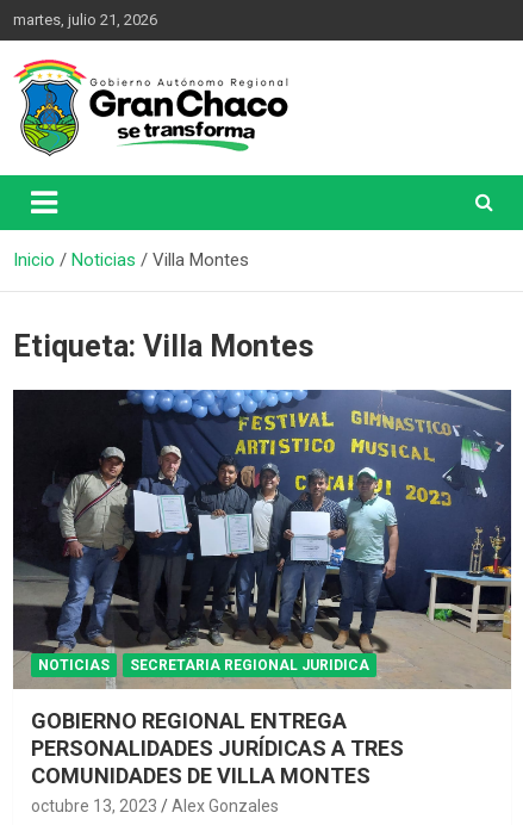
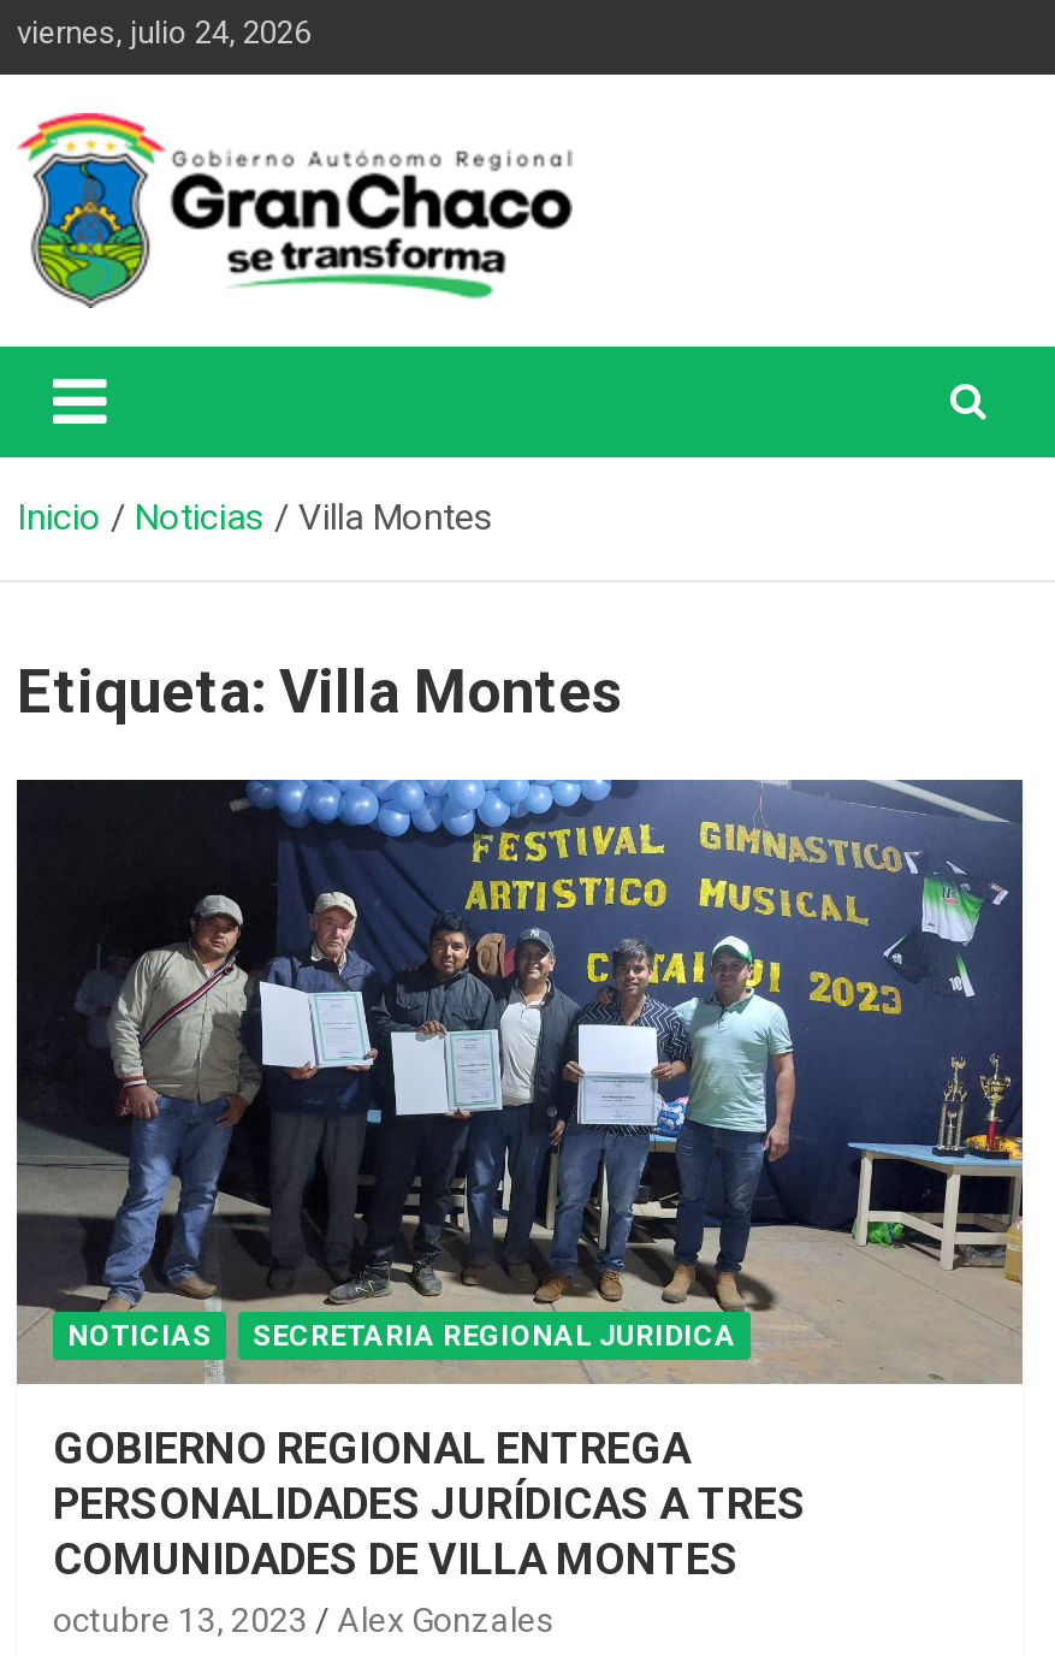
- martes, julio 21, 2026
+ viernes, julio 24, 2026
